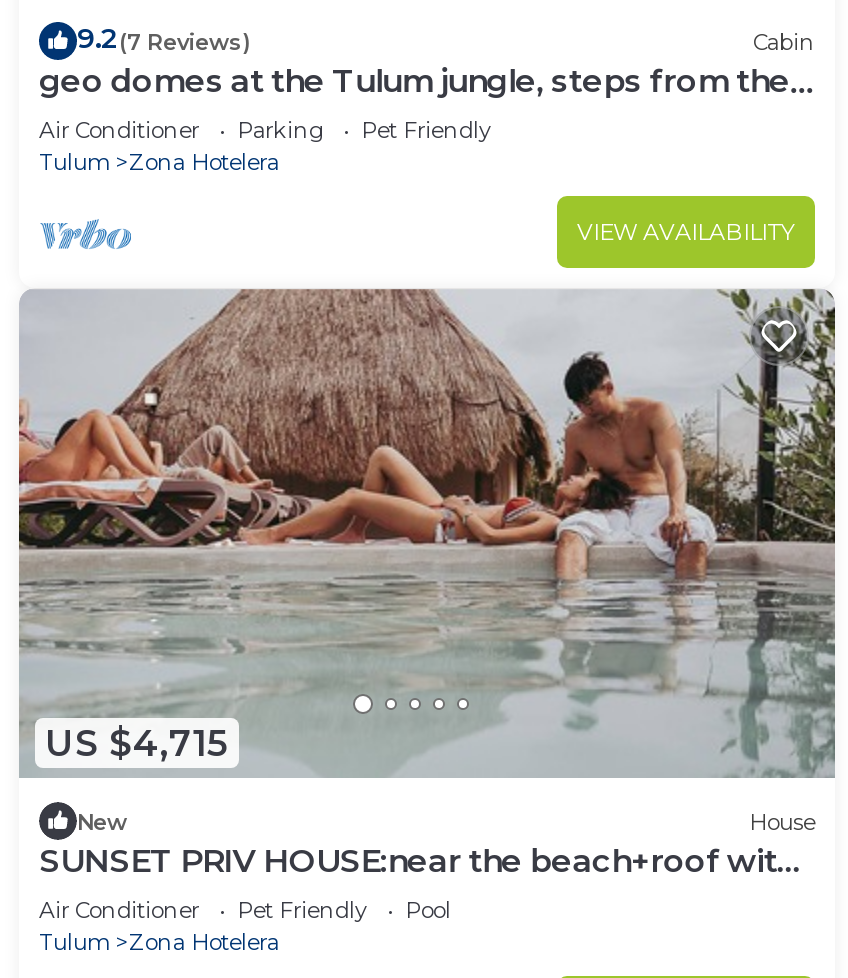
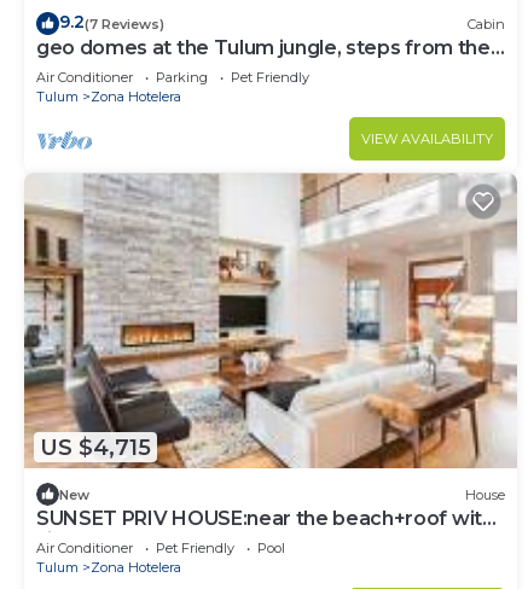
- [image]
+ [image]
